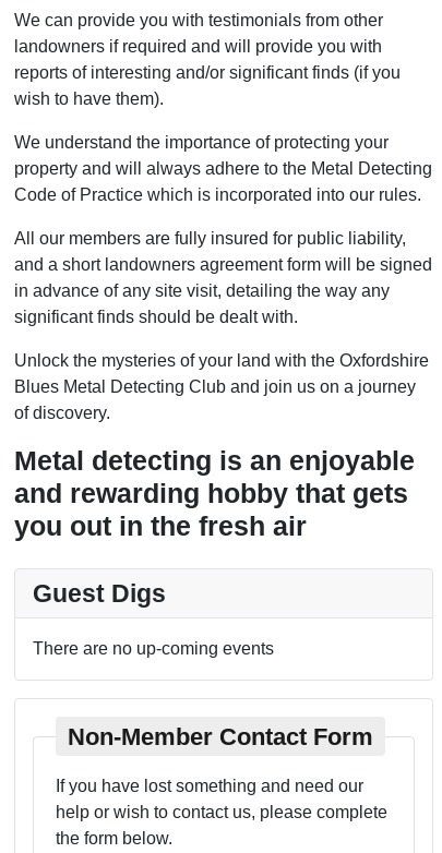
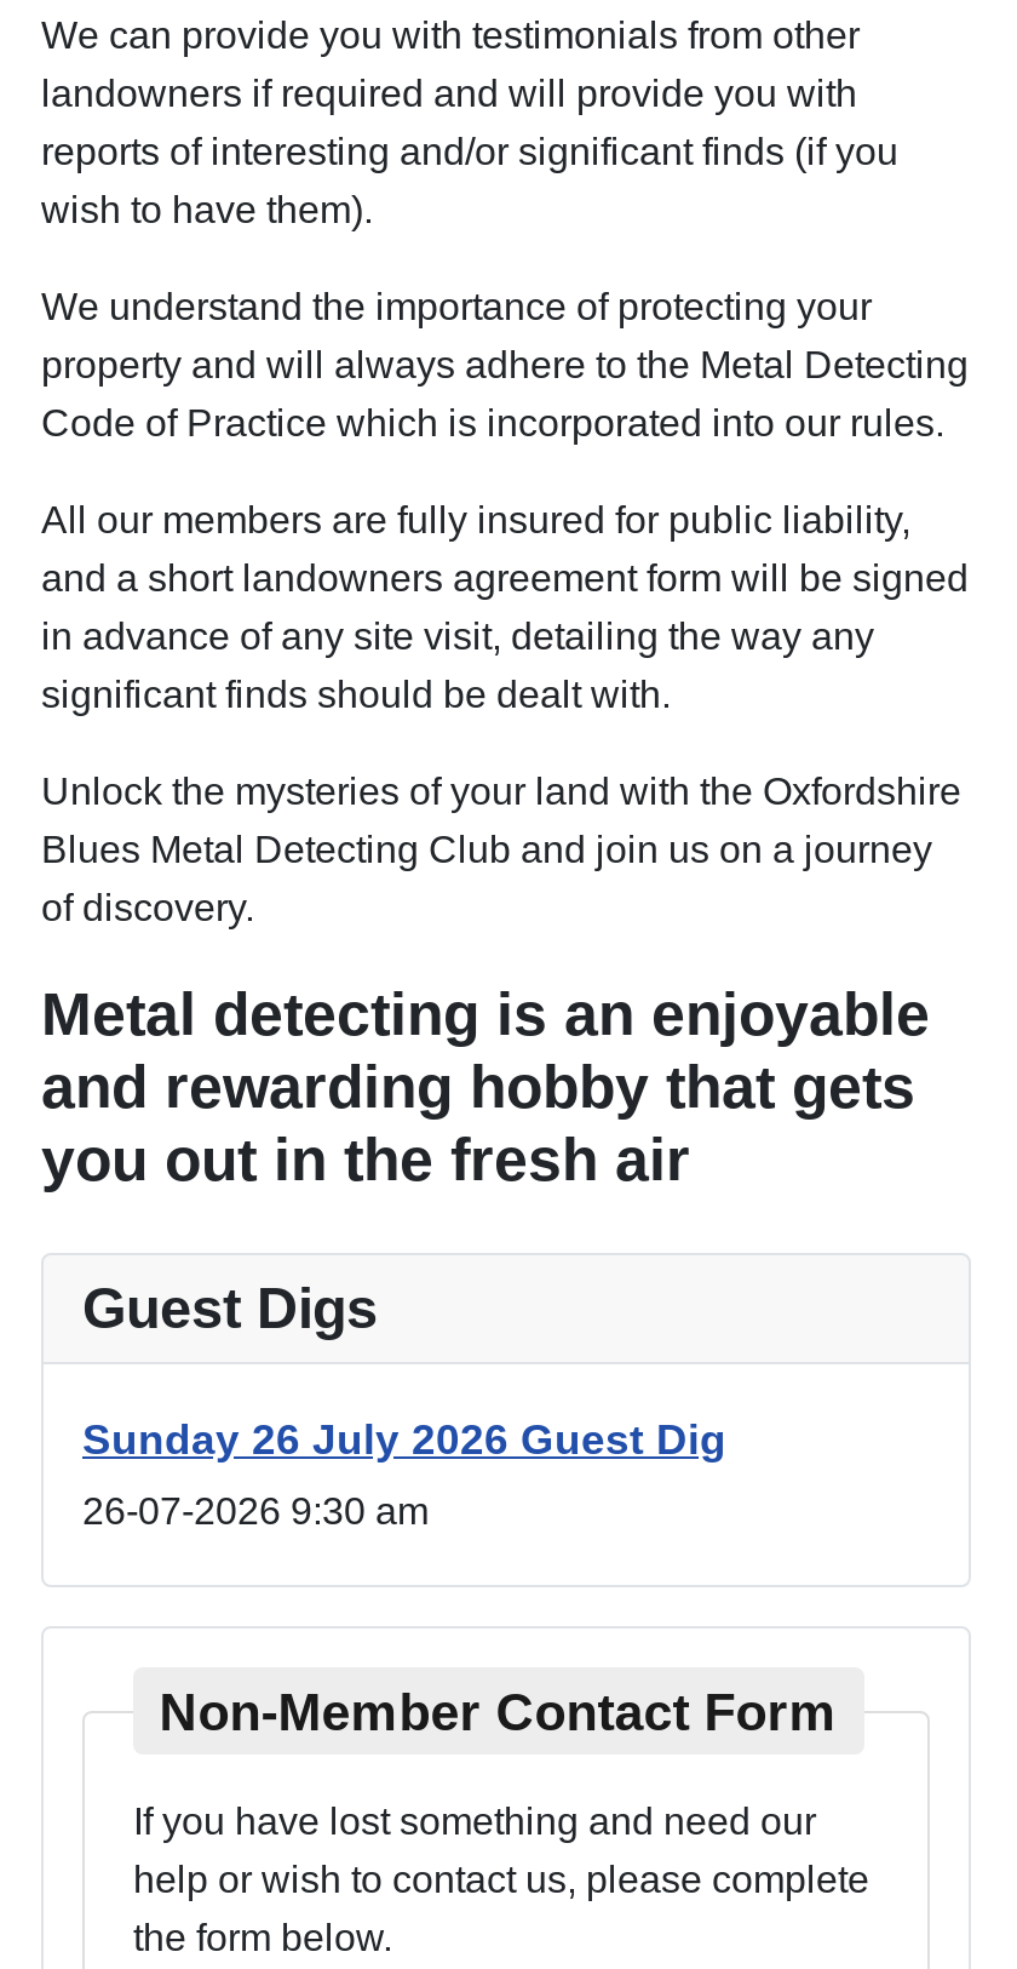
- There are no up-coming events
+ Sunday 26 July 2026 Guest Dig
+ 26-07-2026 9:30 am
